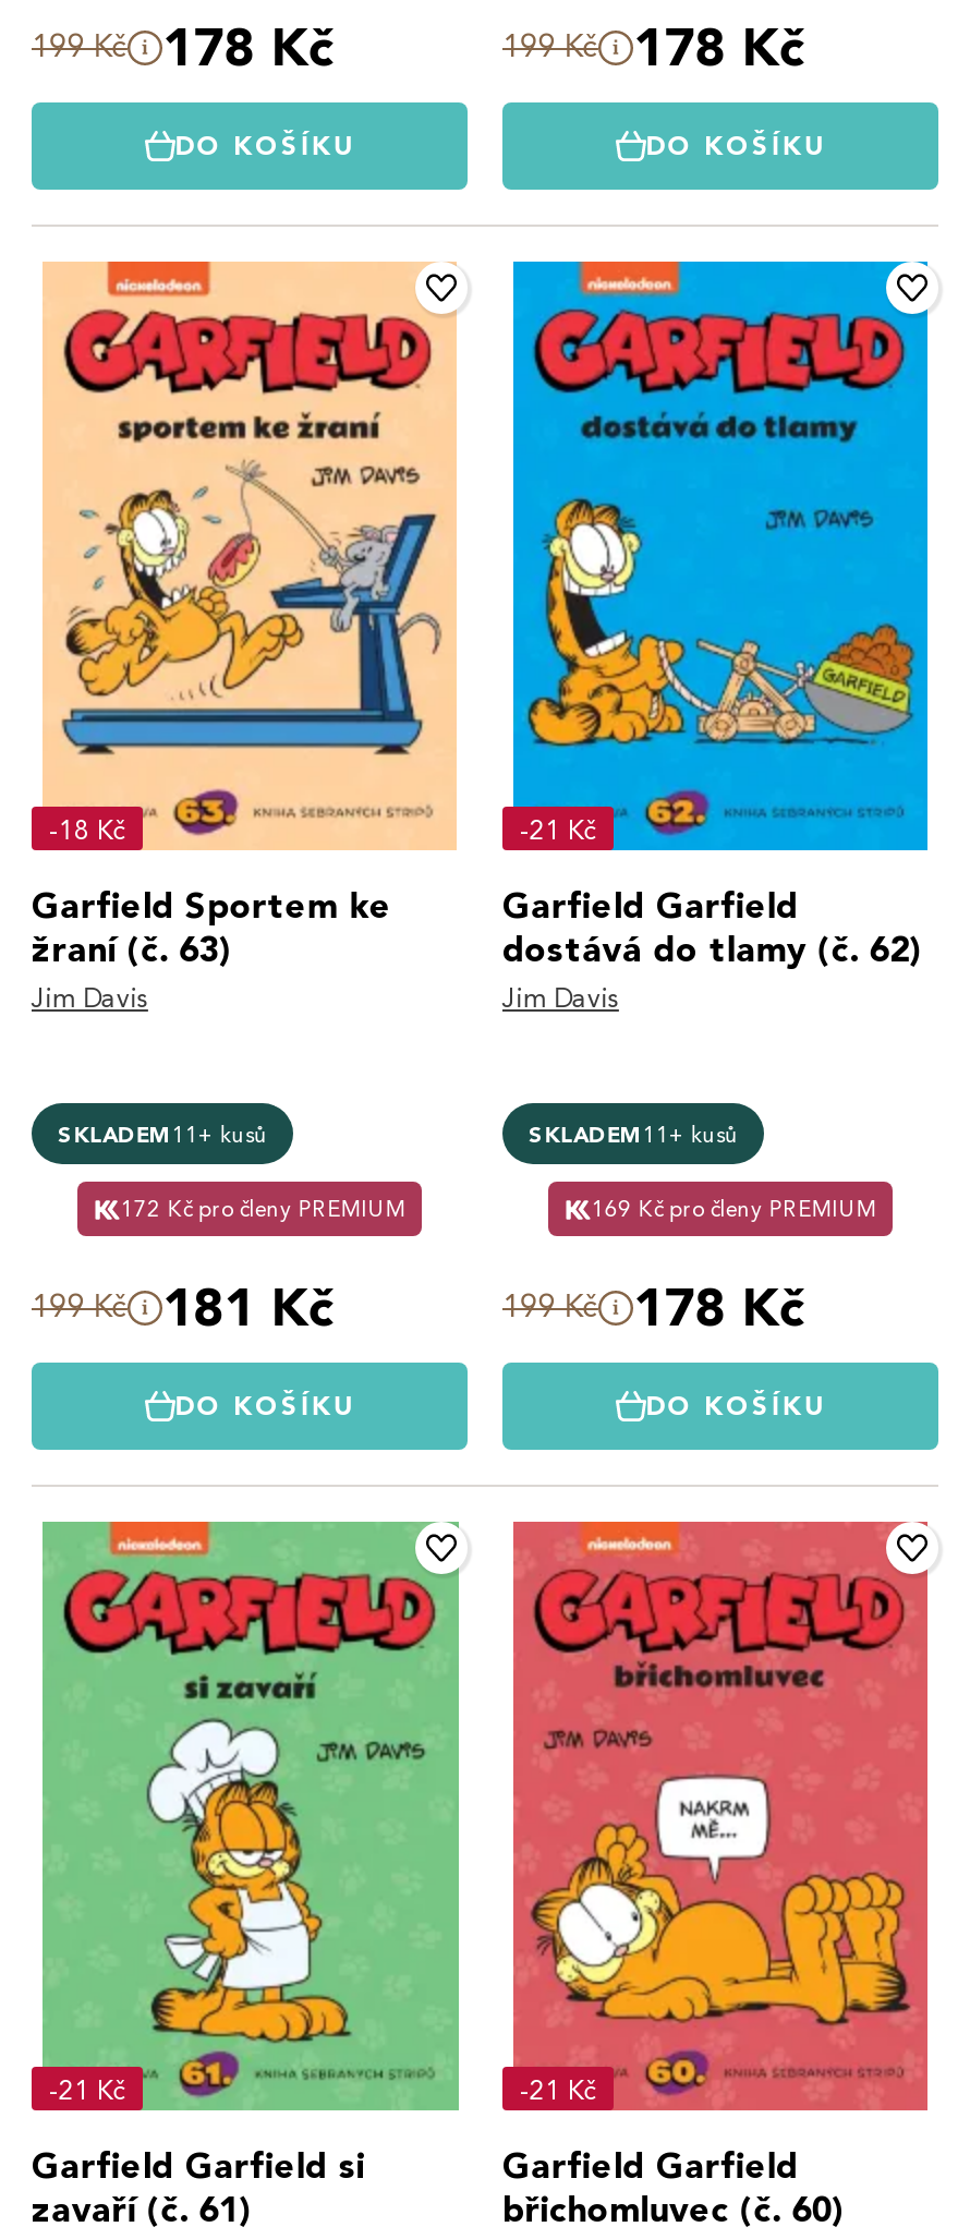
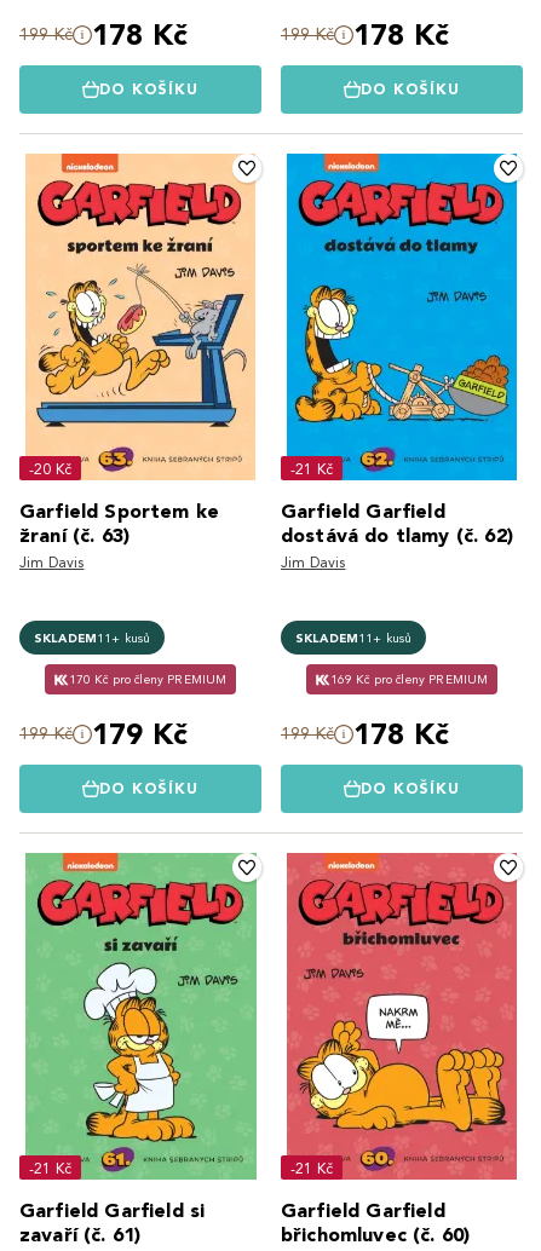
- -18 Kč
+ -20 Kč

- 172 Kč pro členy PREMIUM
+ 170 Kč pro členy PREMIUM

- 199 Kč 181 Kč
+ 199 Kč 179 Kč
